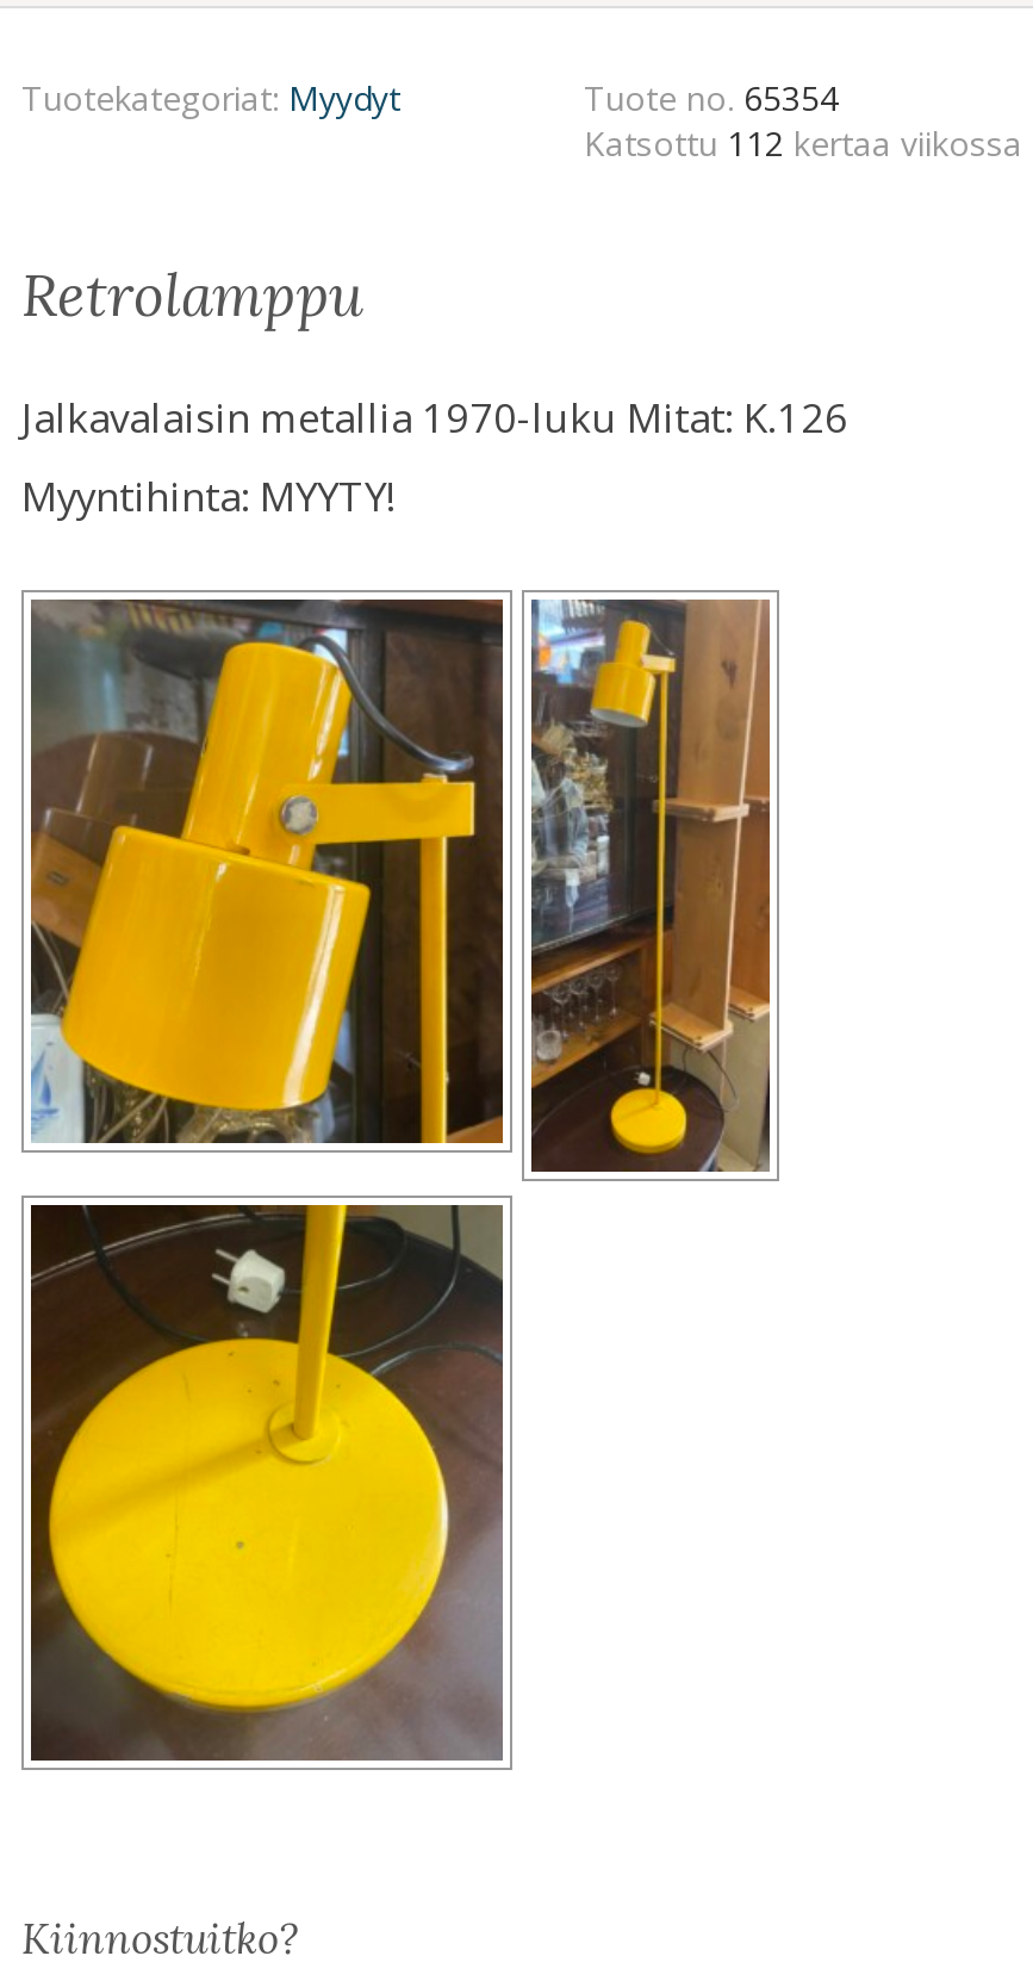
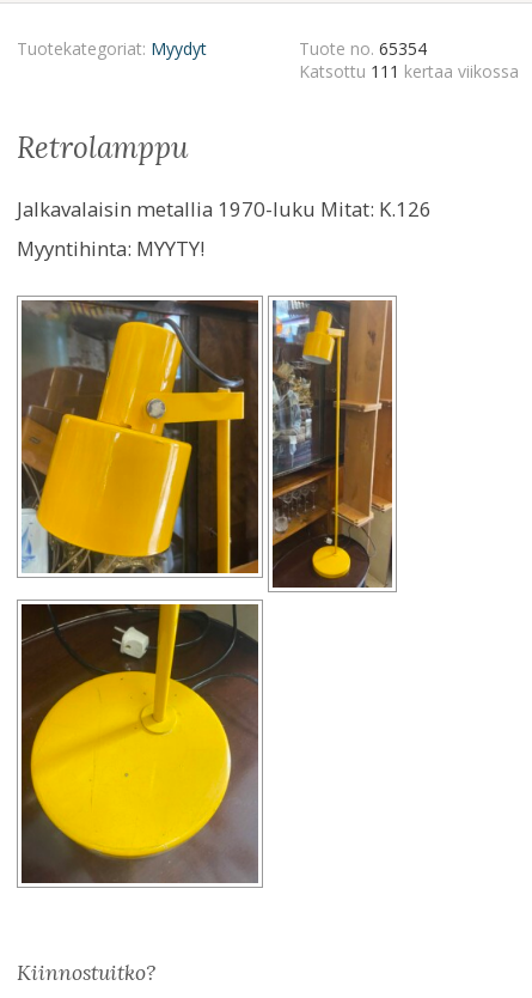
- Katsottu 112 kertaa viikossa
+ Katsottu 111 kertaa viikossa
